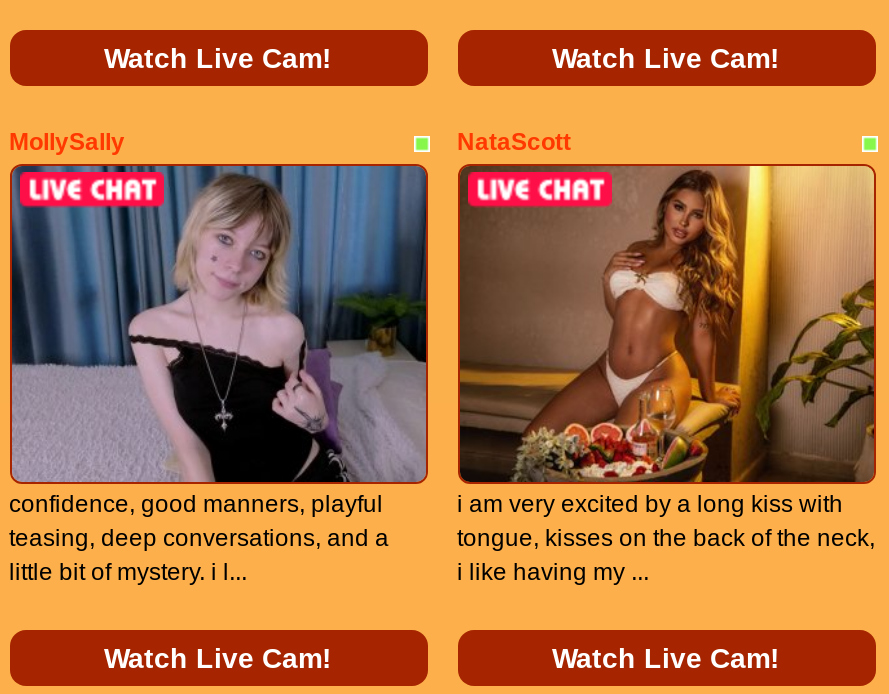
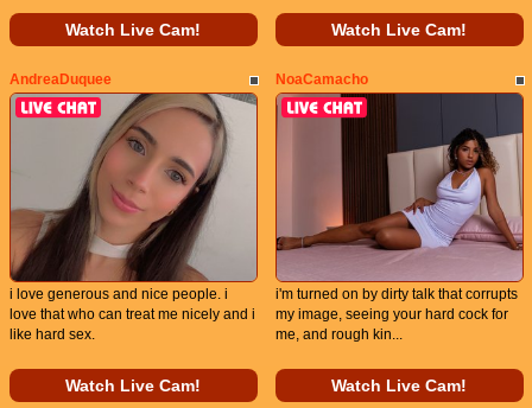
- [image]
- MollySally
+ [image]
+ AndreaDuquee

- [image]
- NataScott
+ [image]
+ NoaCamacho

- confidence, good manners, playful
- teasing, deep conversations, and a
- little bit of mystery. i l...
+ i love generous and nice people. i
+ love that who can treat me nicely and i
+ like hard sex.

- i am very excited by a long kiss with
- tongue, kisses on the back of the neck,
- i like having my ...
+ i'm turned on by dirty talk that corrupts
+ my image, seeing your hard cock for
+ me, and rough kin...
